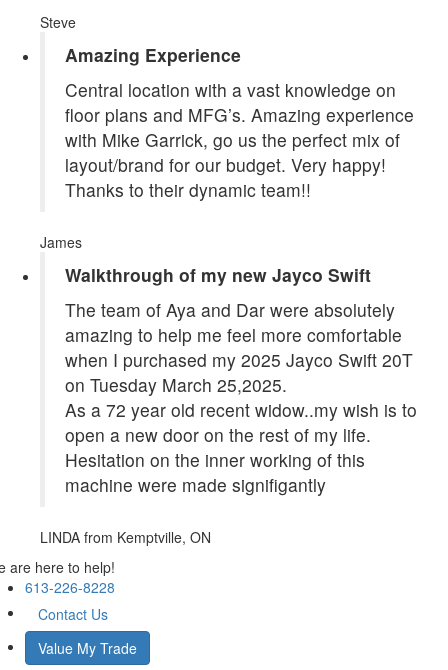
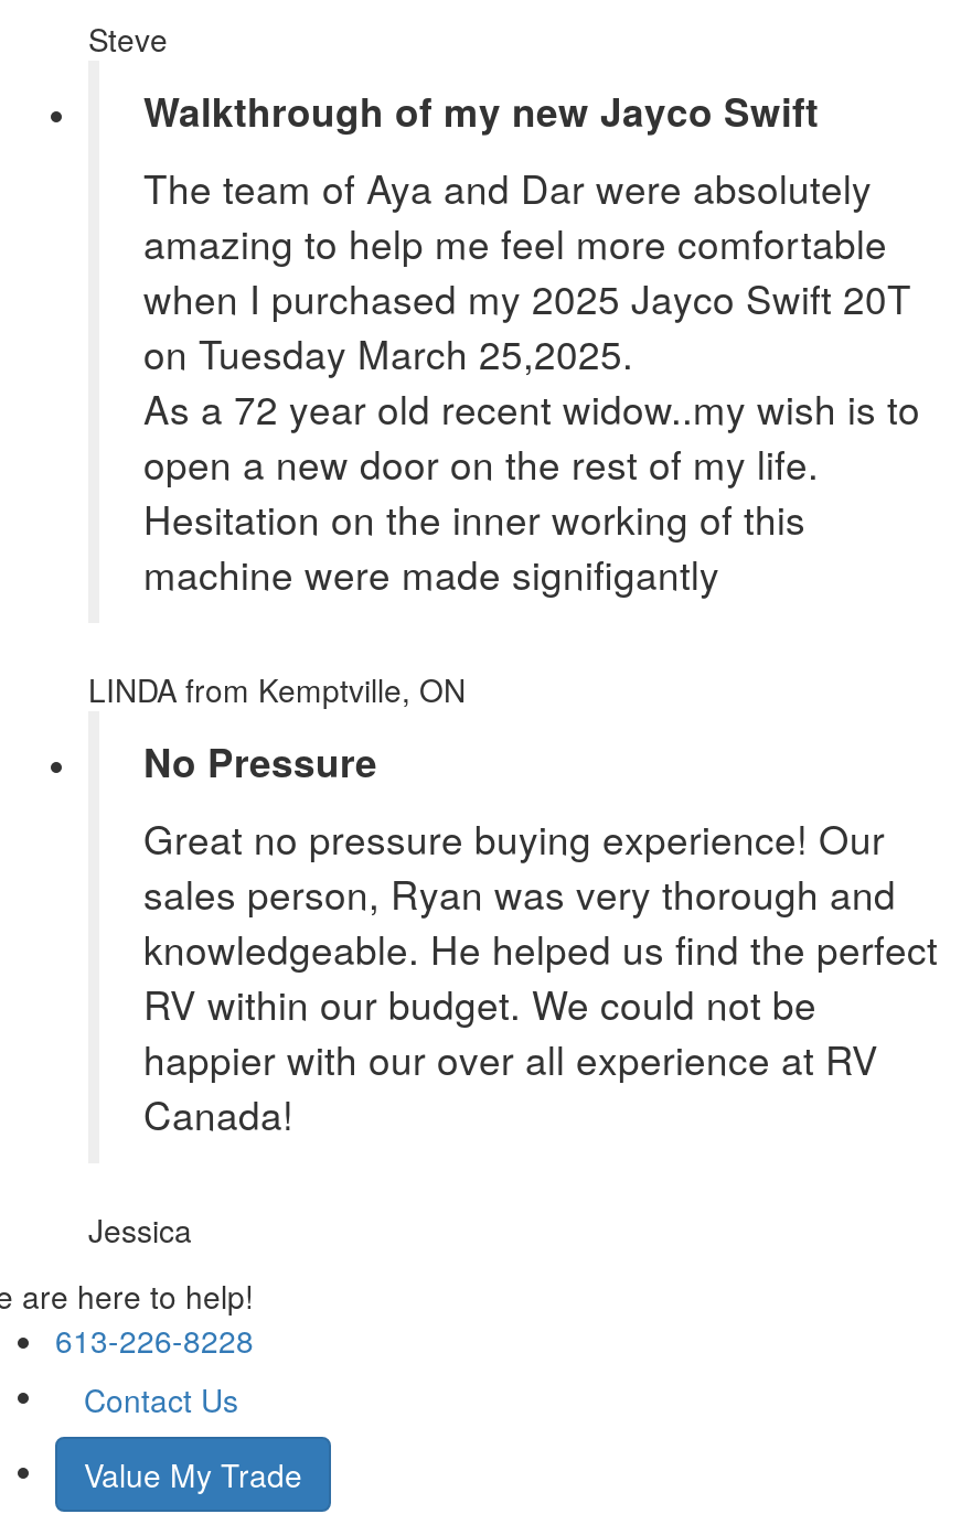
- Amazing Experience
- Central location with a vast knowledge on
- floor plans and MFG’s. Amazing experience
- with Mike Garrick, go us the perfect mix of
- layout/brand for our budget. Very happy!
- Thanks to their dynamic team!!
- James

moved up: Walkthrough of my new Jayco Swift | The team of Aya and Dar were absolutely | amazing to help me feel more comfortable | ... | machine were made signifigantly | LINDA from Kemptville, ON

+ No Pressure
+ Great no pressure buying experience! Our
+ sales person, Ryan was very thorough and
+ knowledgeable. He helped us find the perfect
+ RV within our budget. We could not be
+ happier with our over all experience at RV
+ Canada!
+ Jessica
